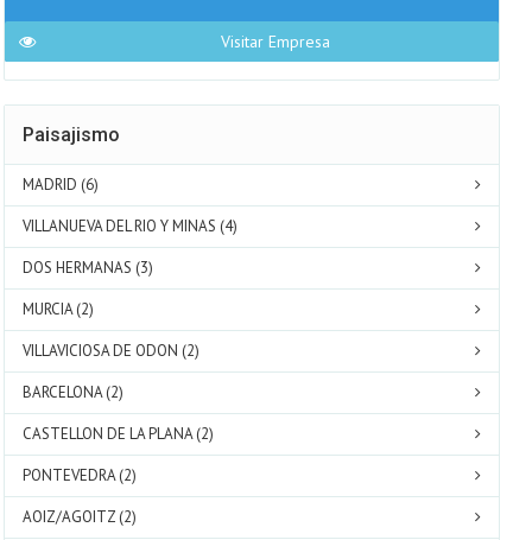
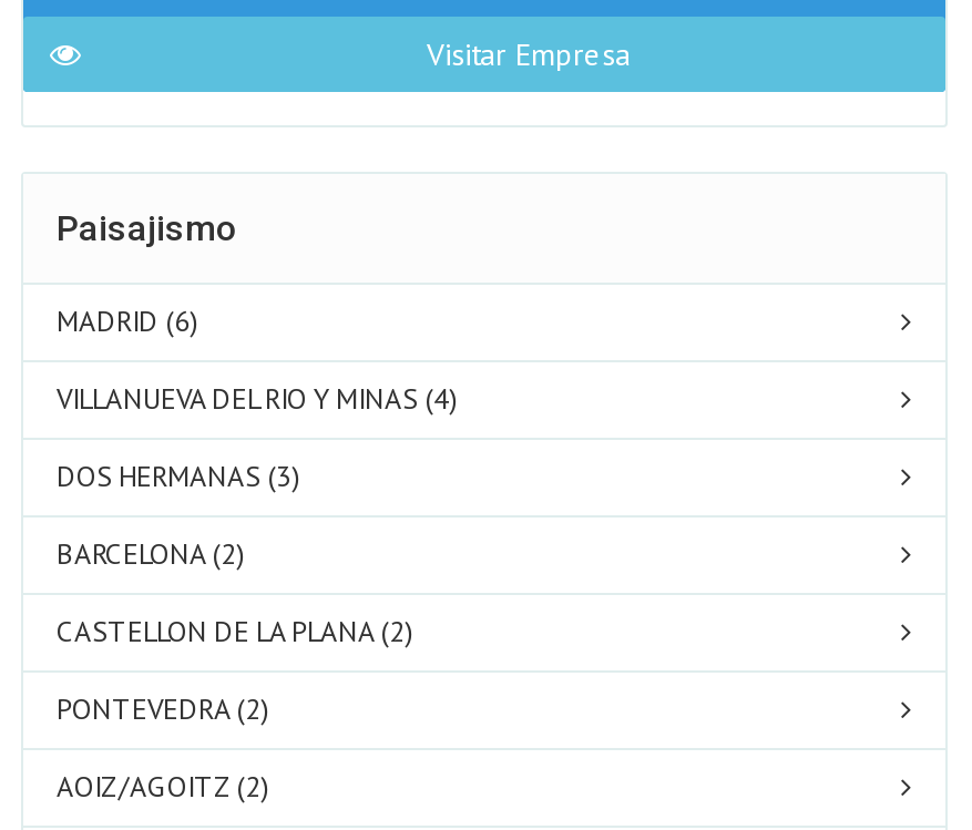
- MURCIA (2)
- VILLAVICIOSA DE ODON (2)
